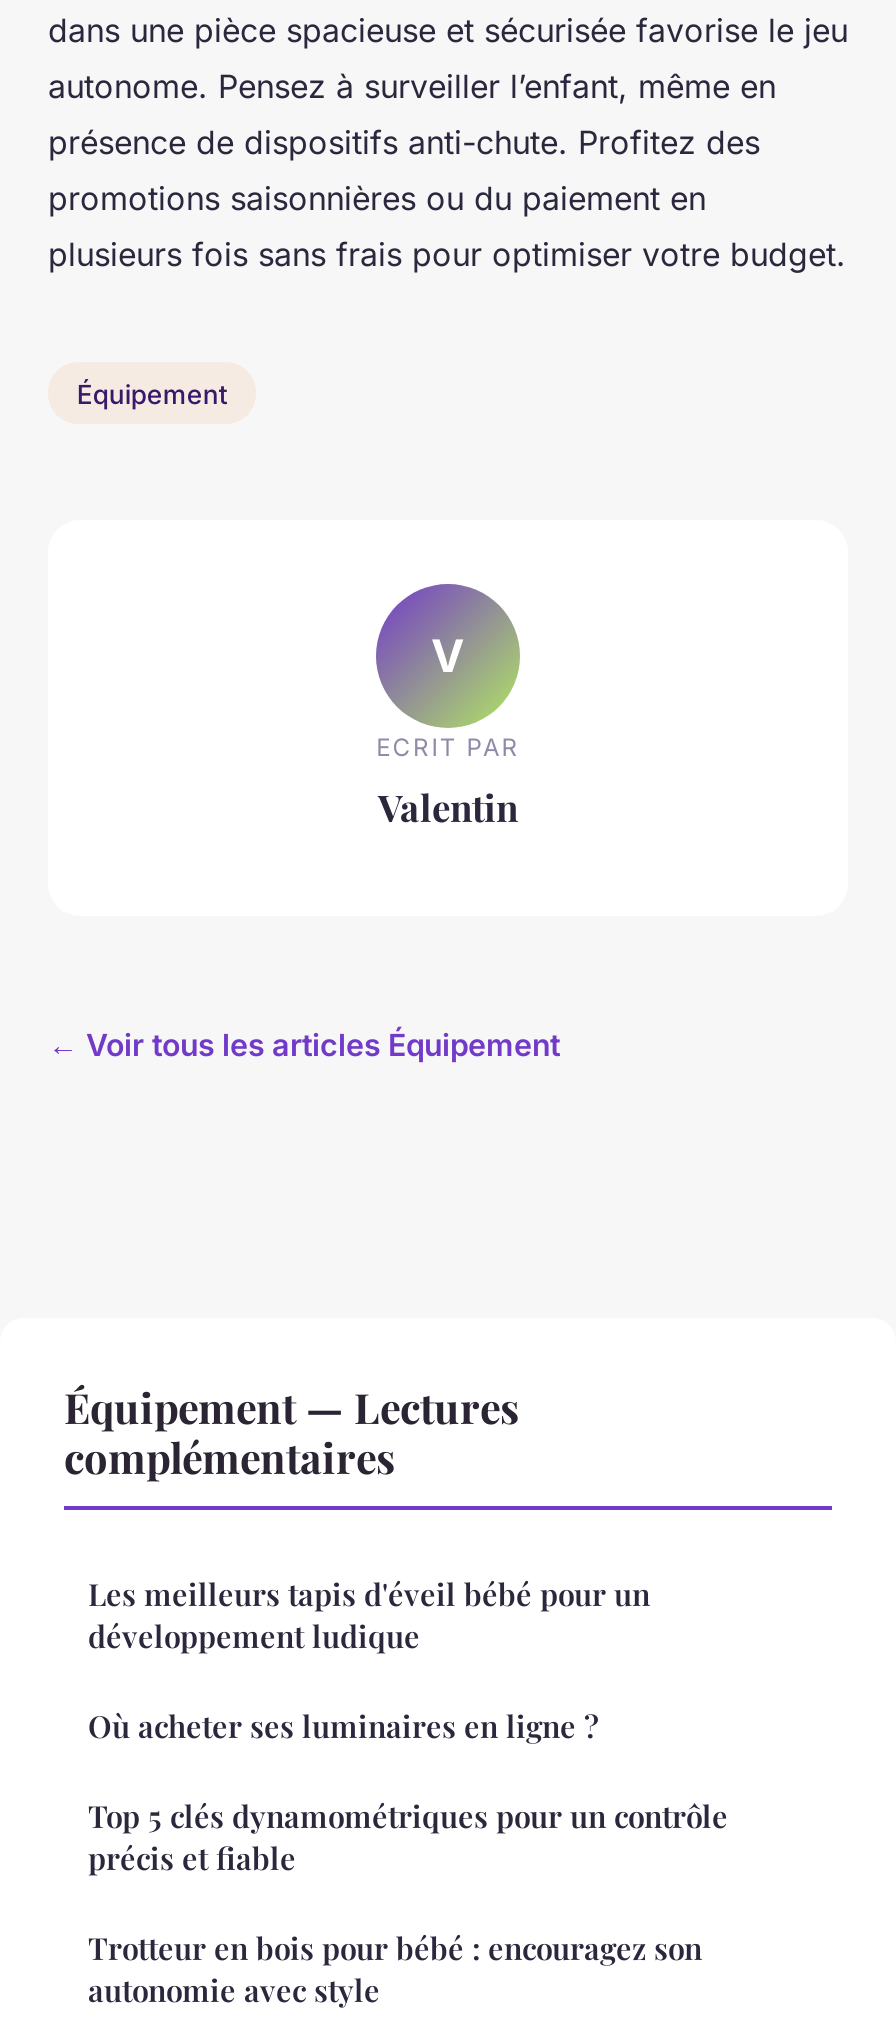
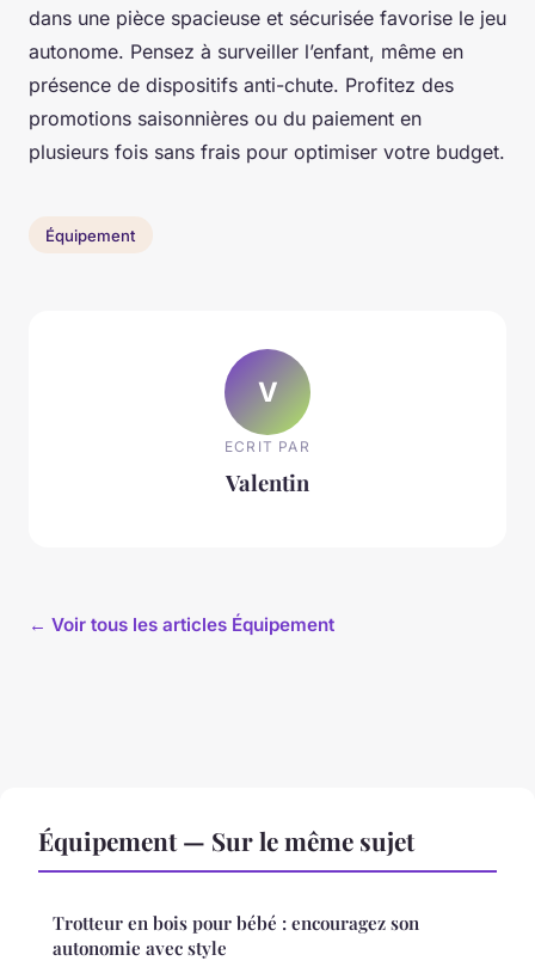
- Équipement — Lectures
- complémentaires
- Les meilleurs tapis d'éveil bébé pour un
- développement ludique
- Où acheter ses luminaires en ligne ?
- Top 5 clés dynamométriques pour un contrôle
- précis et fiable
+ Équipement — Sur le même sujet
